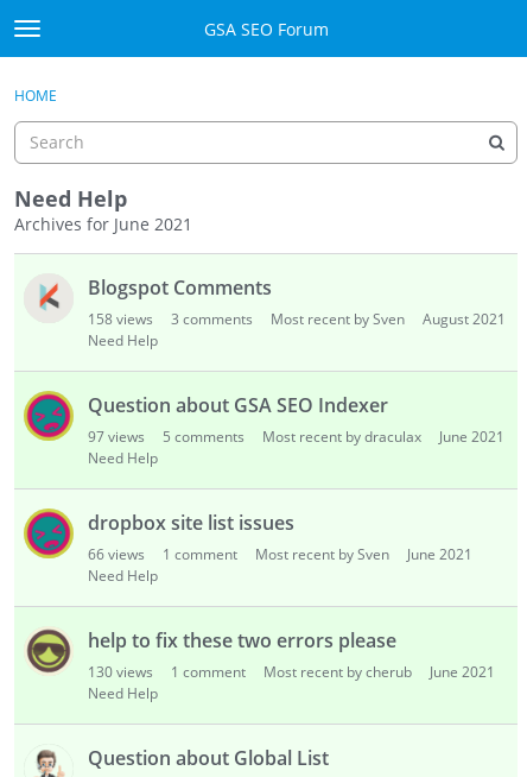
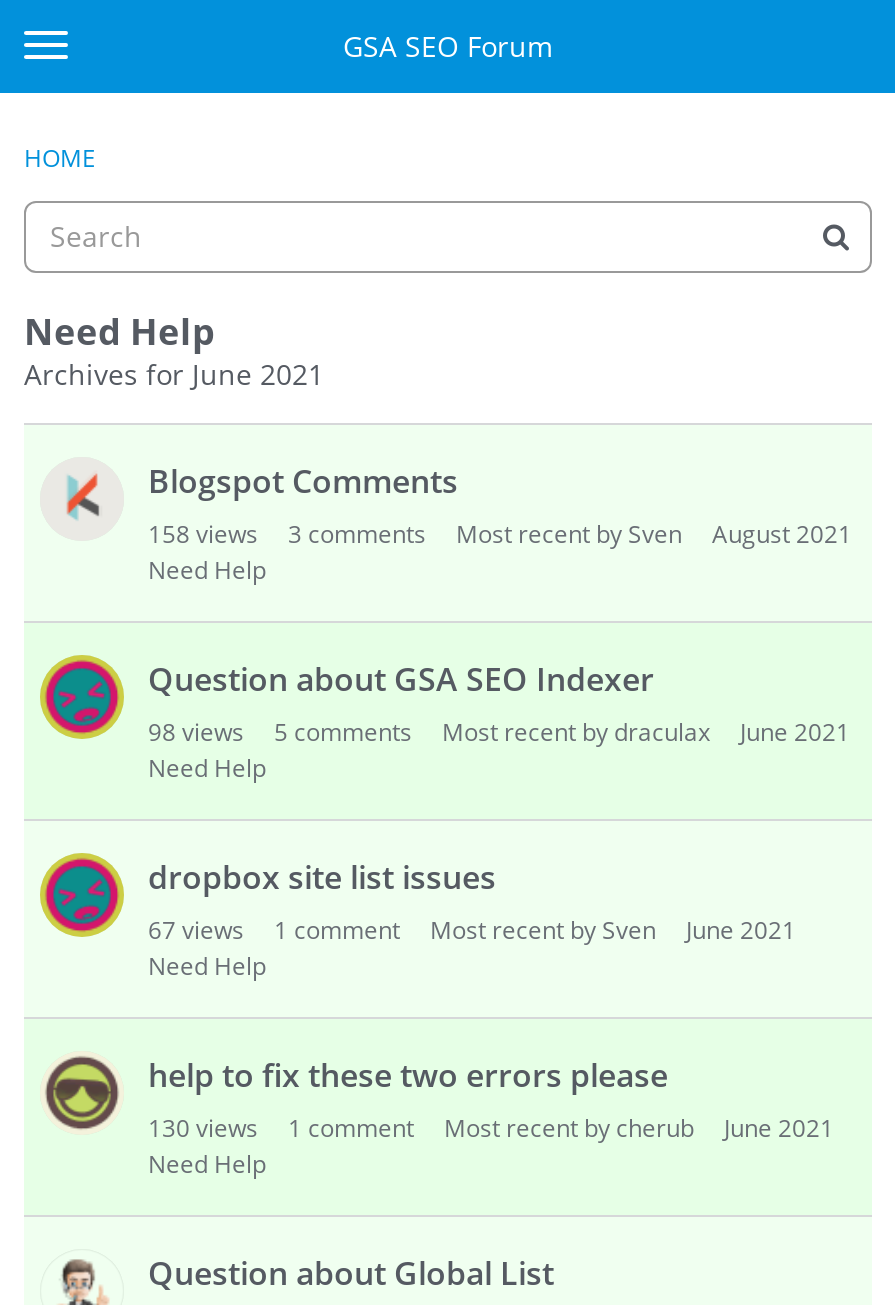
- 97 views 5 comments Most recent by draculax June 2021
+ 98 views 5 comments Most recent by draculax June 2021

- 66 views 1 comment Most recent by Sven June 2021
+ 67 views 1 comment Most recent by Sven June 2021
